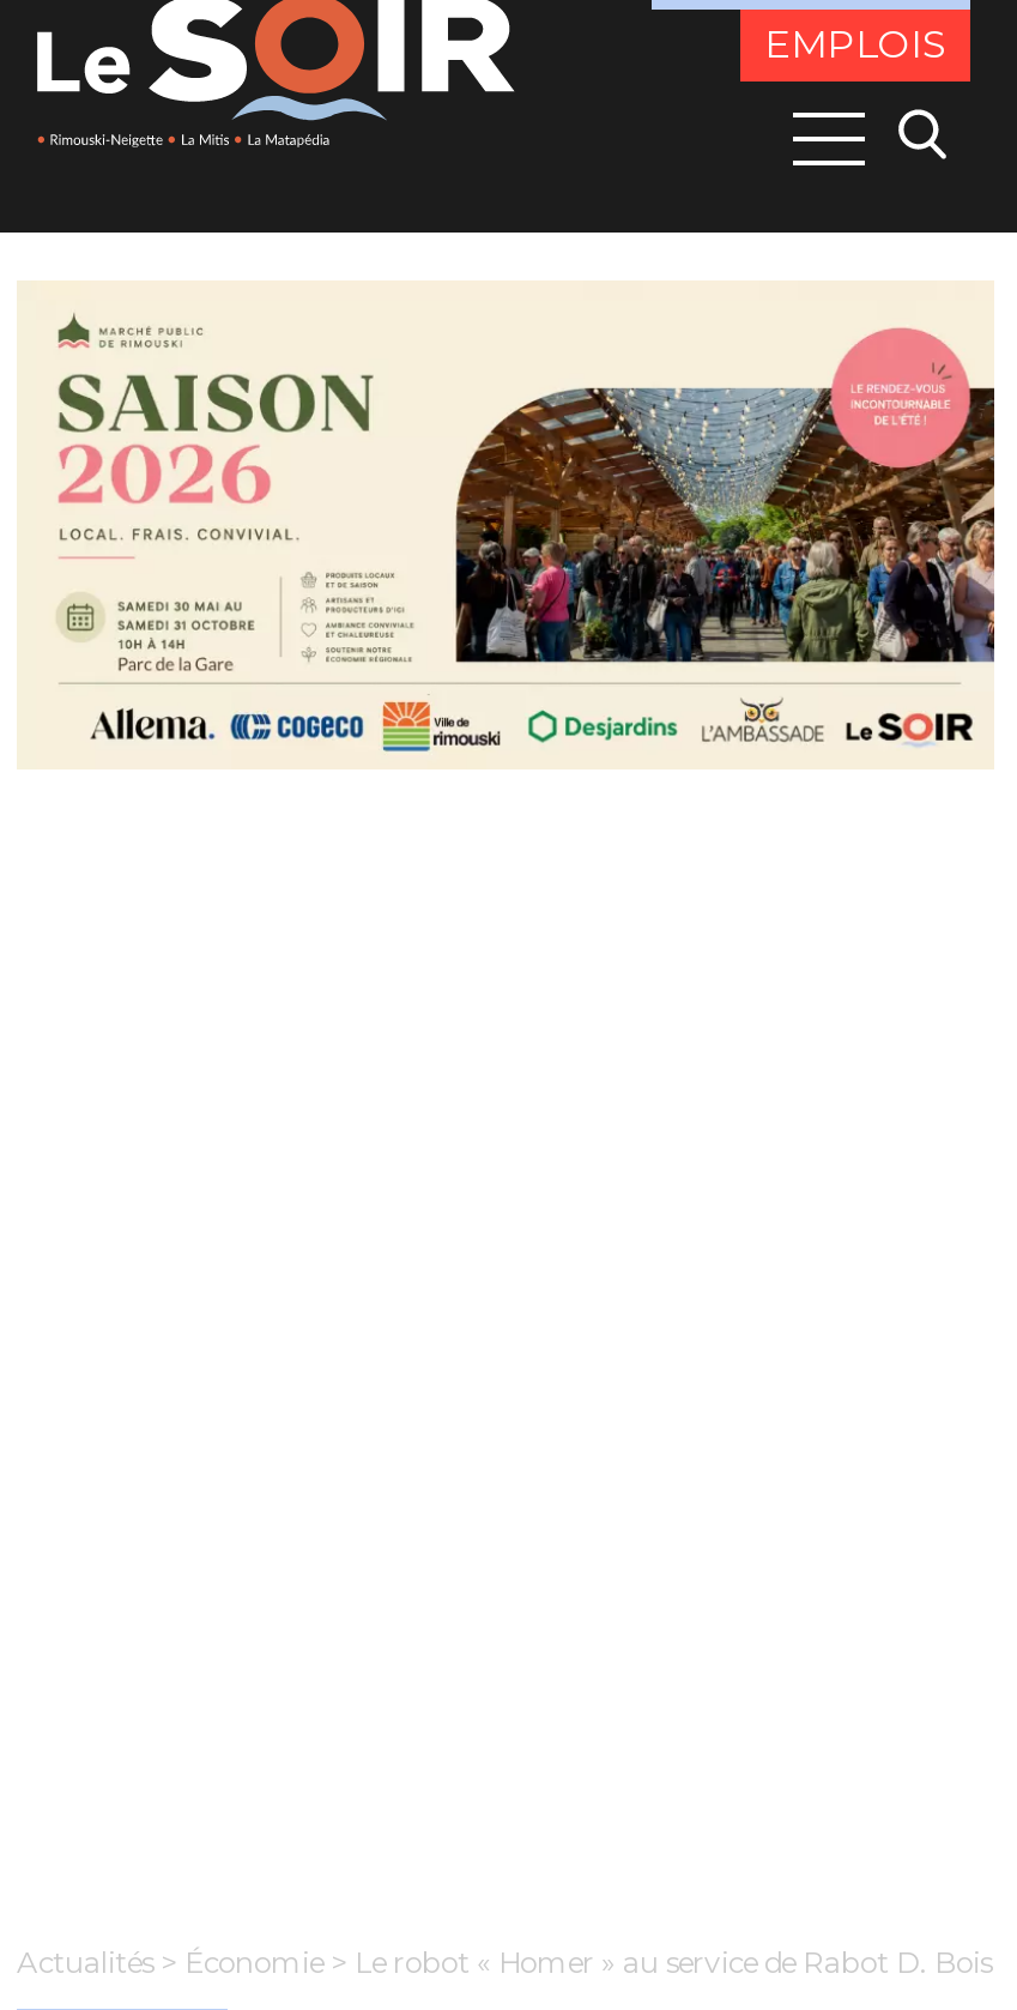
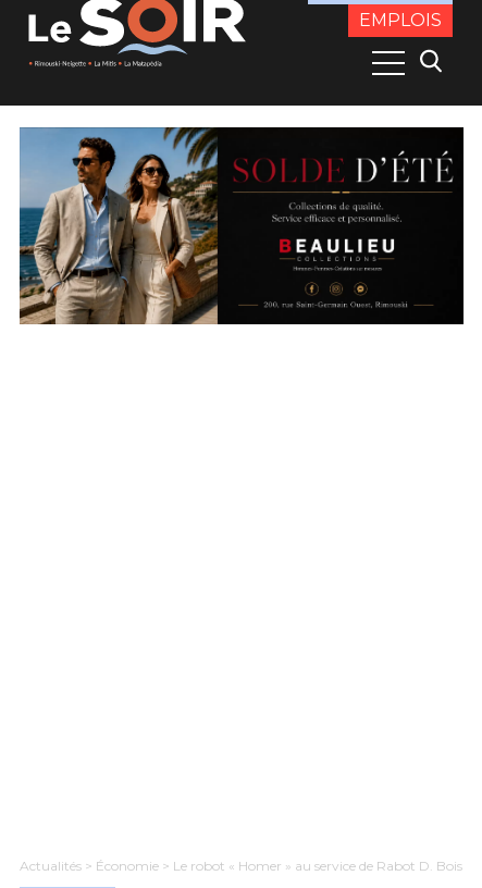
- [image]
+ [image]
